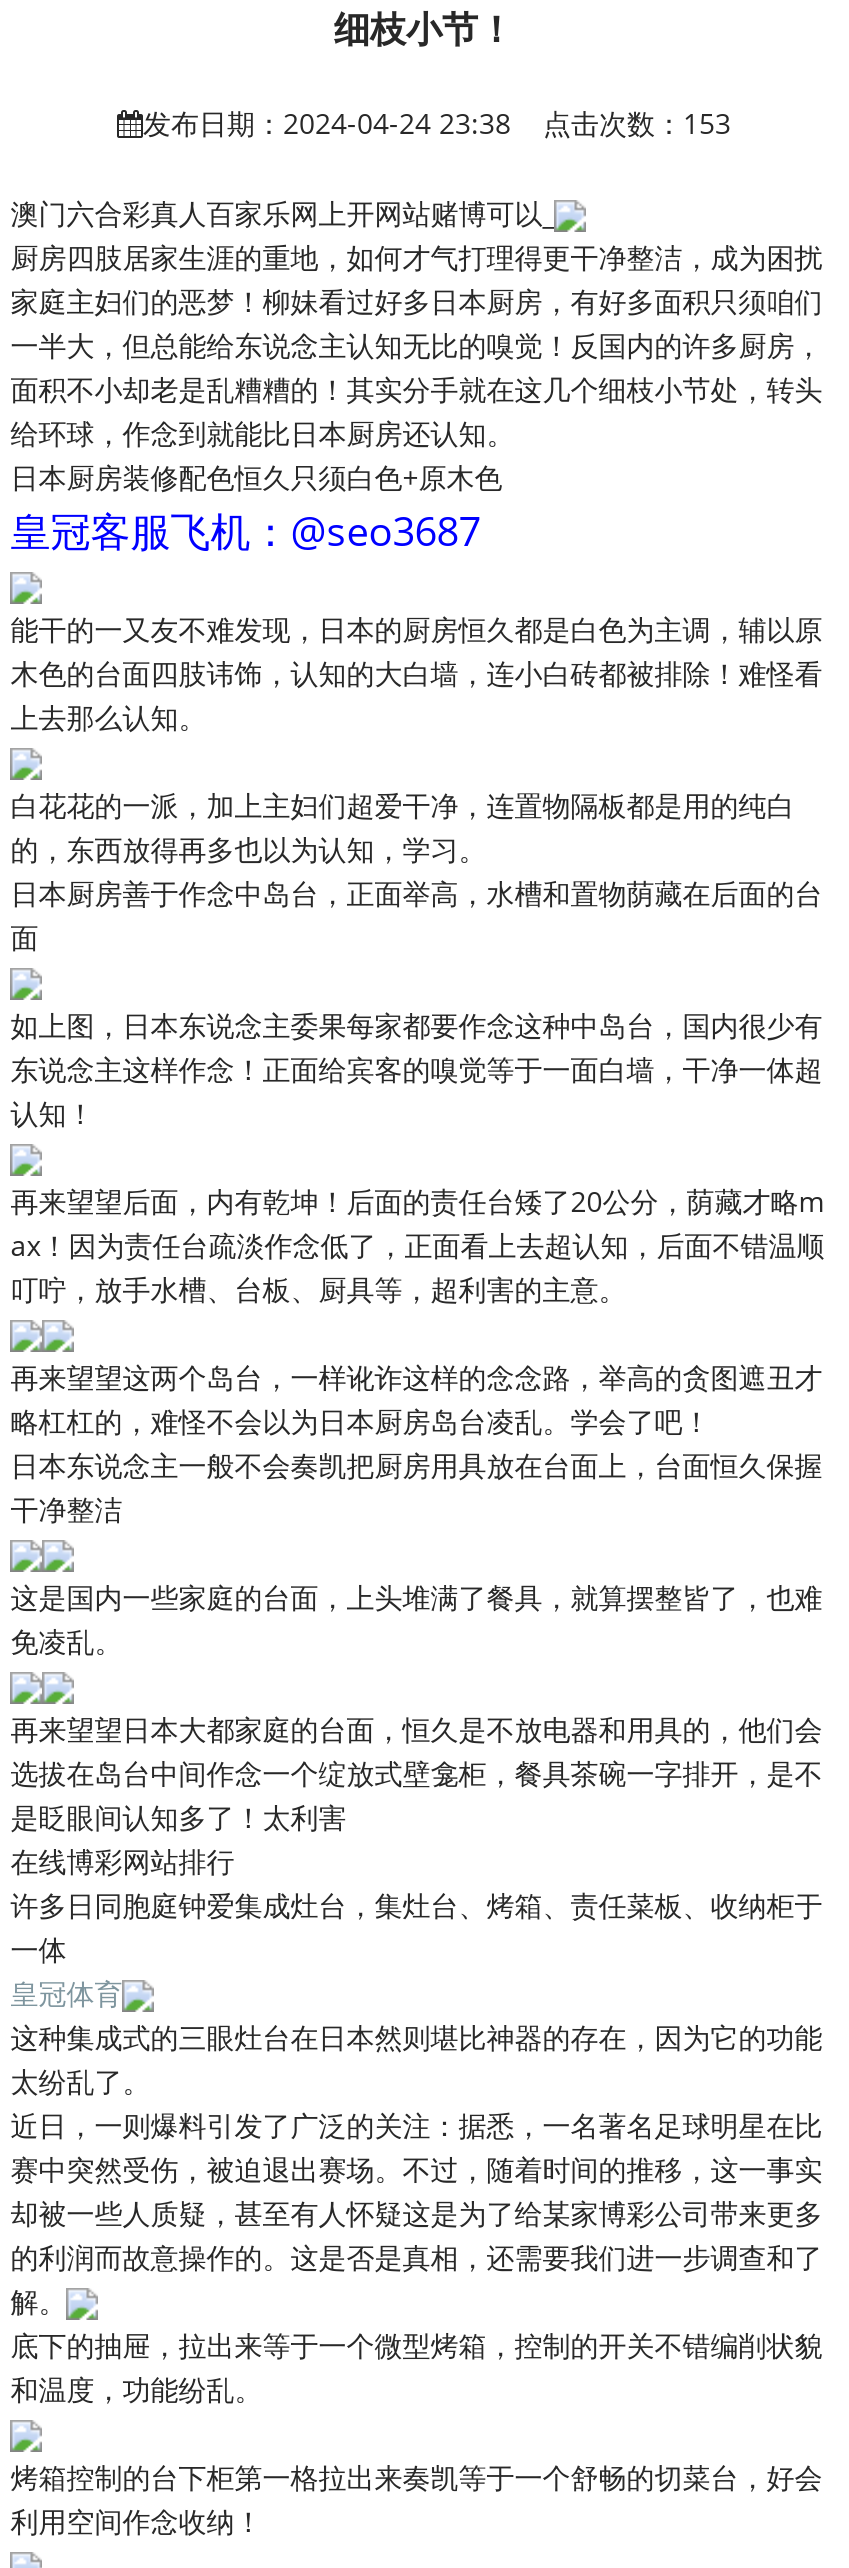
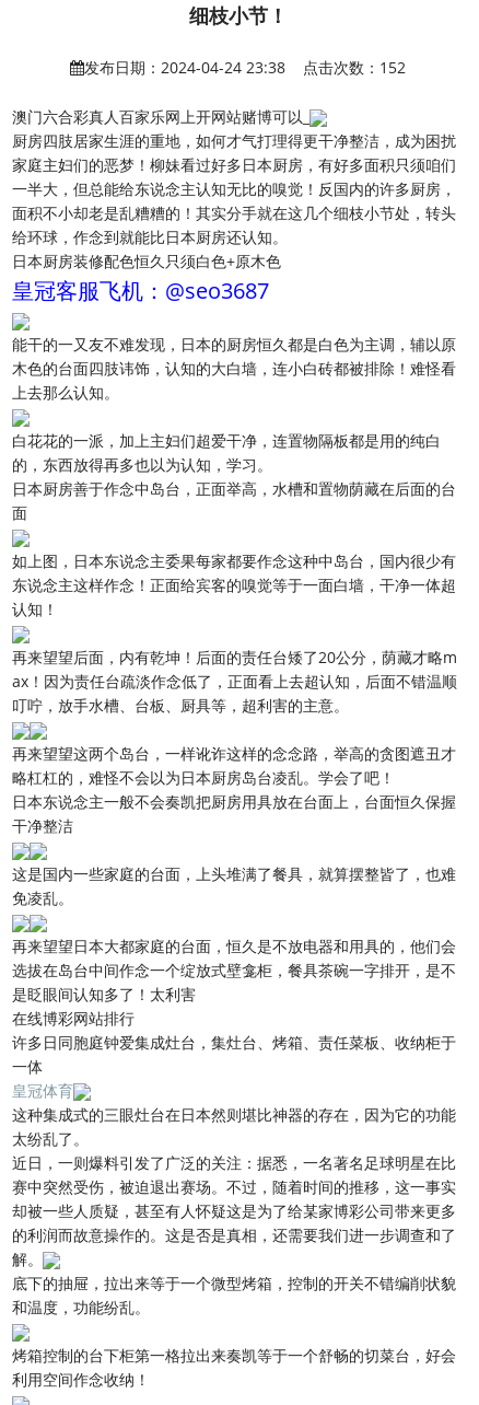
- 发布日期：2024-04-24 23:38 点击次数：153
+ 发布日期：2024-04-24 23:38 点击次数：152
